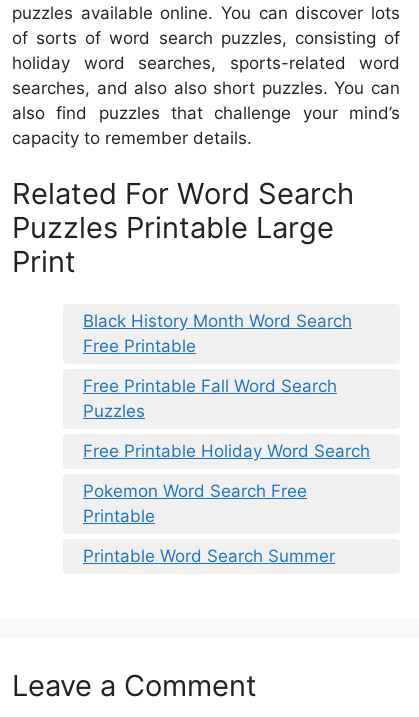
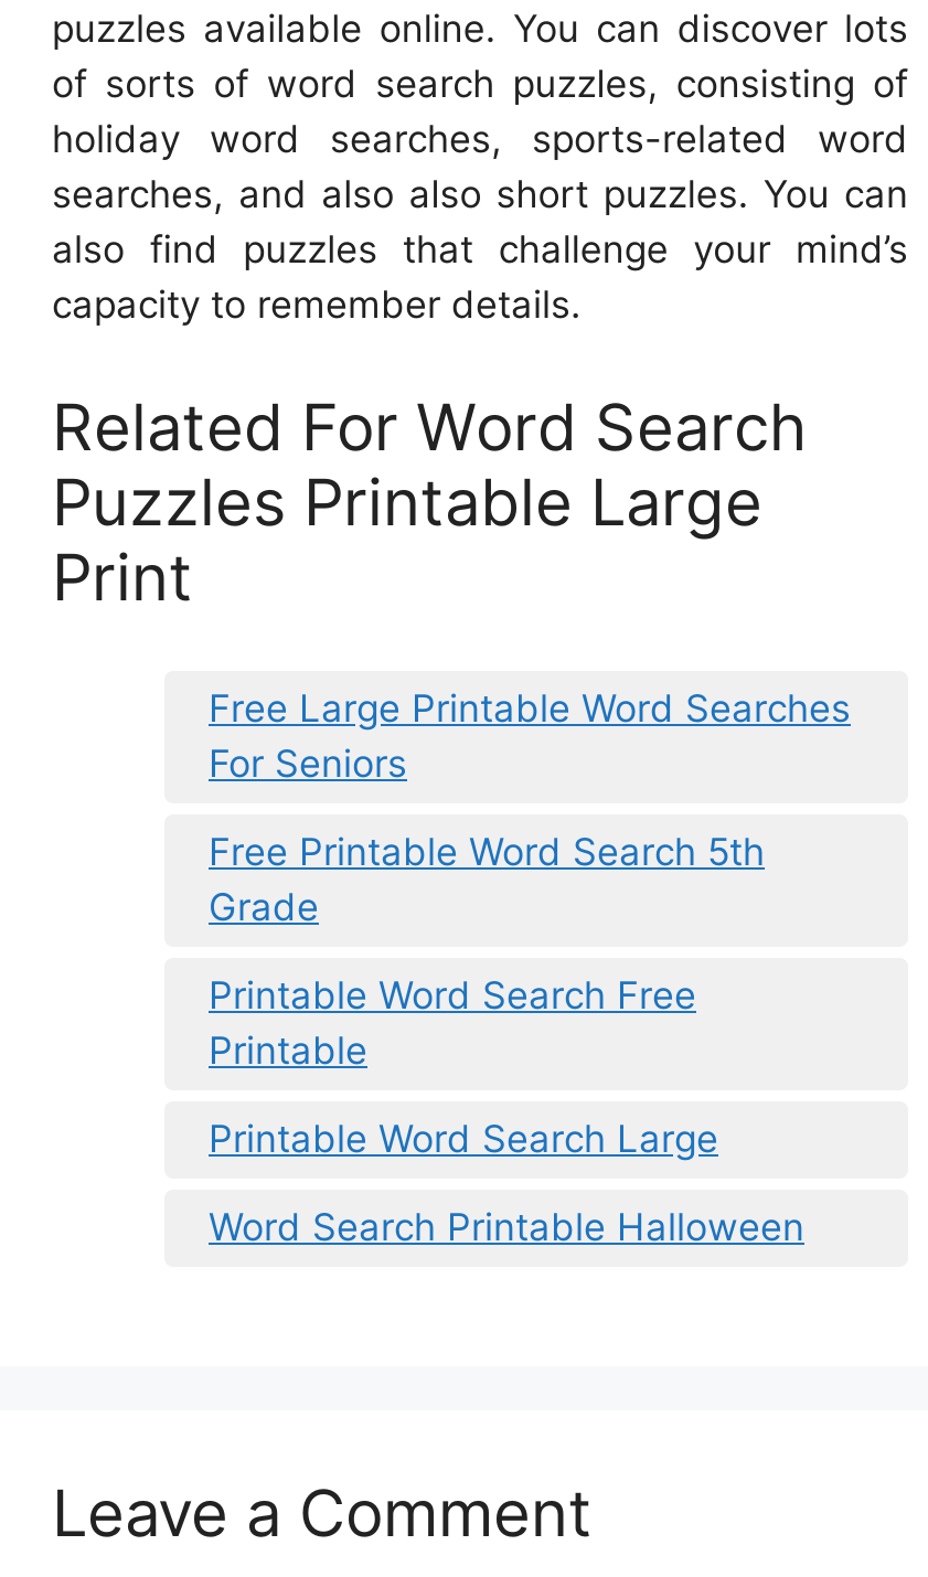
- Black History Month Word Search
- Free Printable
- Free Printable Fall Word Search
- Puzzles
- Free Printable Holiday Word Search
- Pokemon Word Search Free
+ Free Large Printable Word Searches
+ For Seniors
+ Free Printable Word Search 5th
+ Grade
+ Printable Word Search Free

moved up: Printable

- Printable Word Search Summer
+ Printable Word Search Large
+ Word Search Printable Halloween
